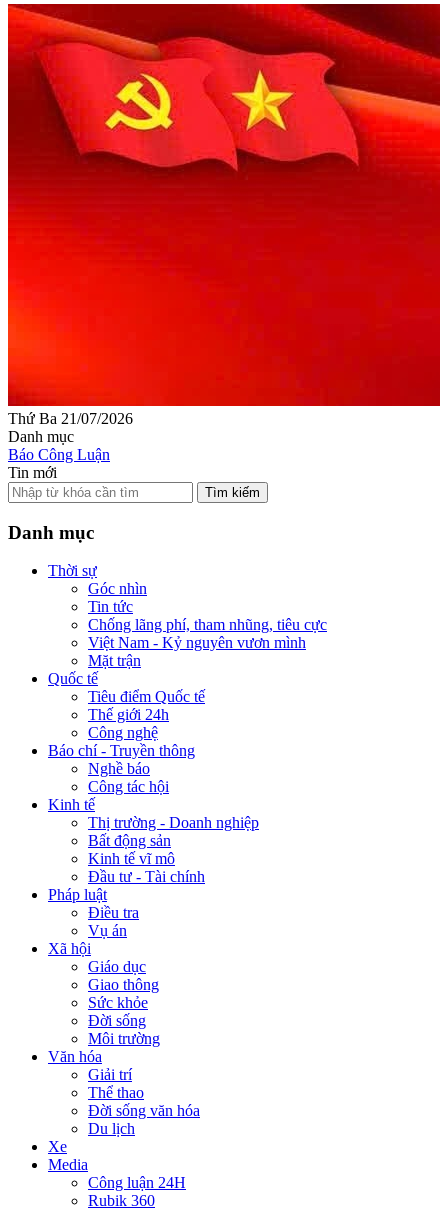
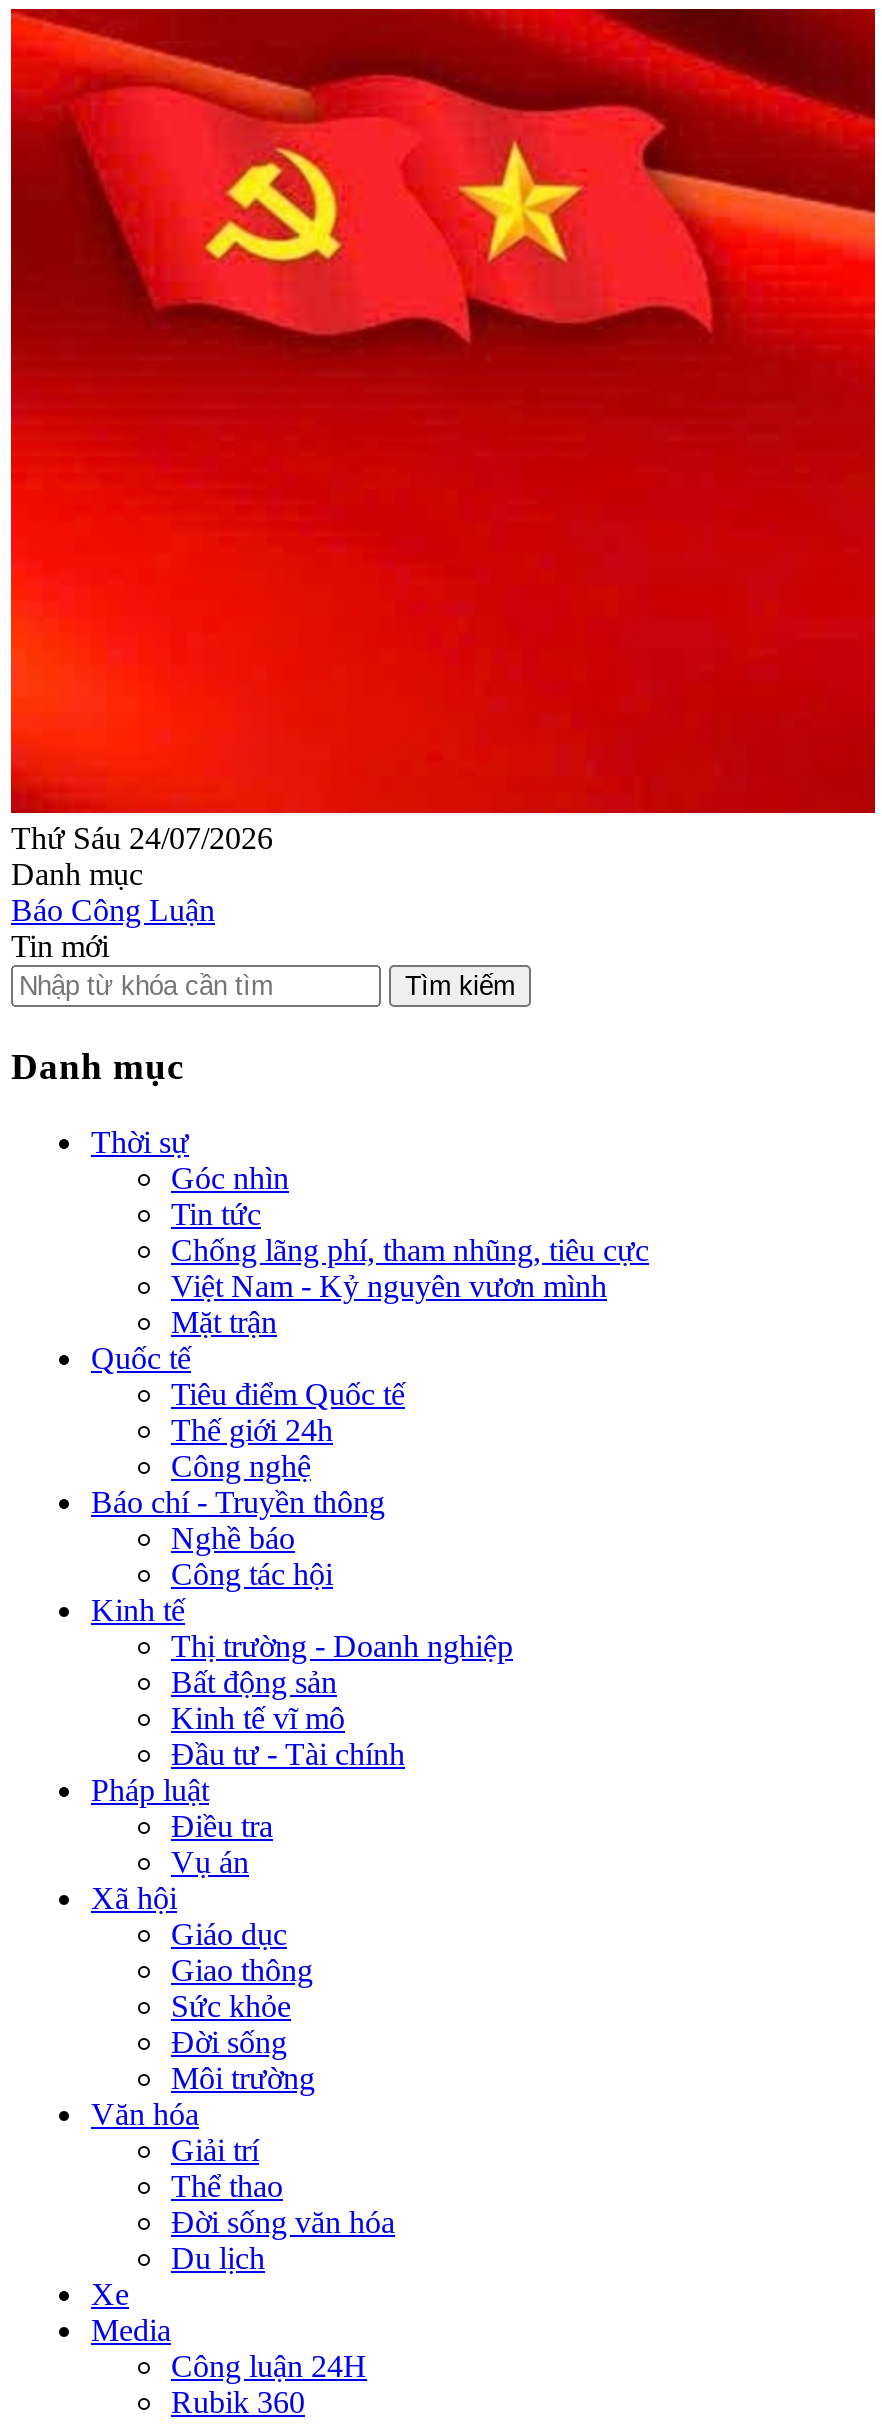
- Thứ Ba 21/07/2026
+ Thứ Sáu 24/07/2026
